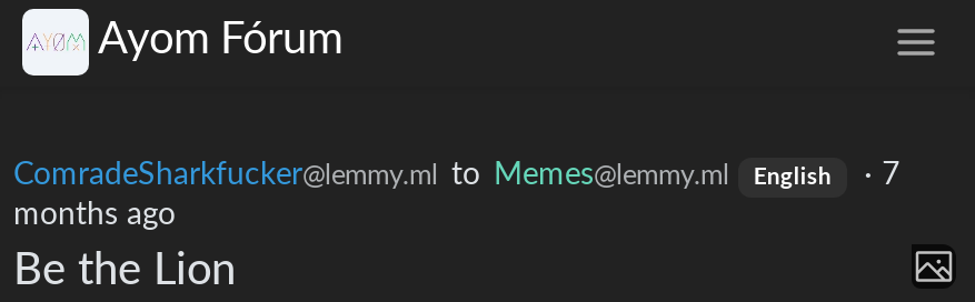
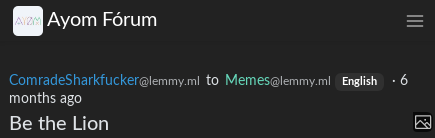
- ComradeSharkfucker@lemmy.ml to Memes@lemmy.ml English · 7
+ ComradeSharkfucker@lemmy.ml to Memes@lemmy.ml English · 6
